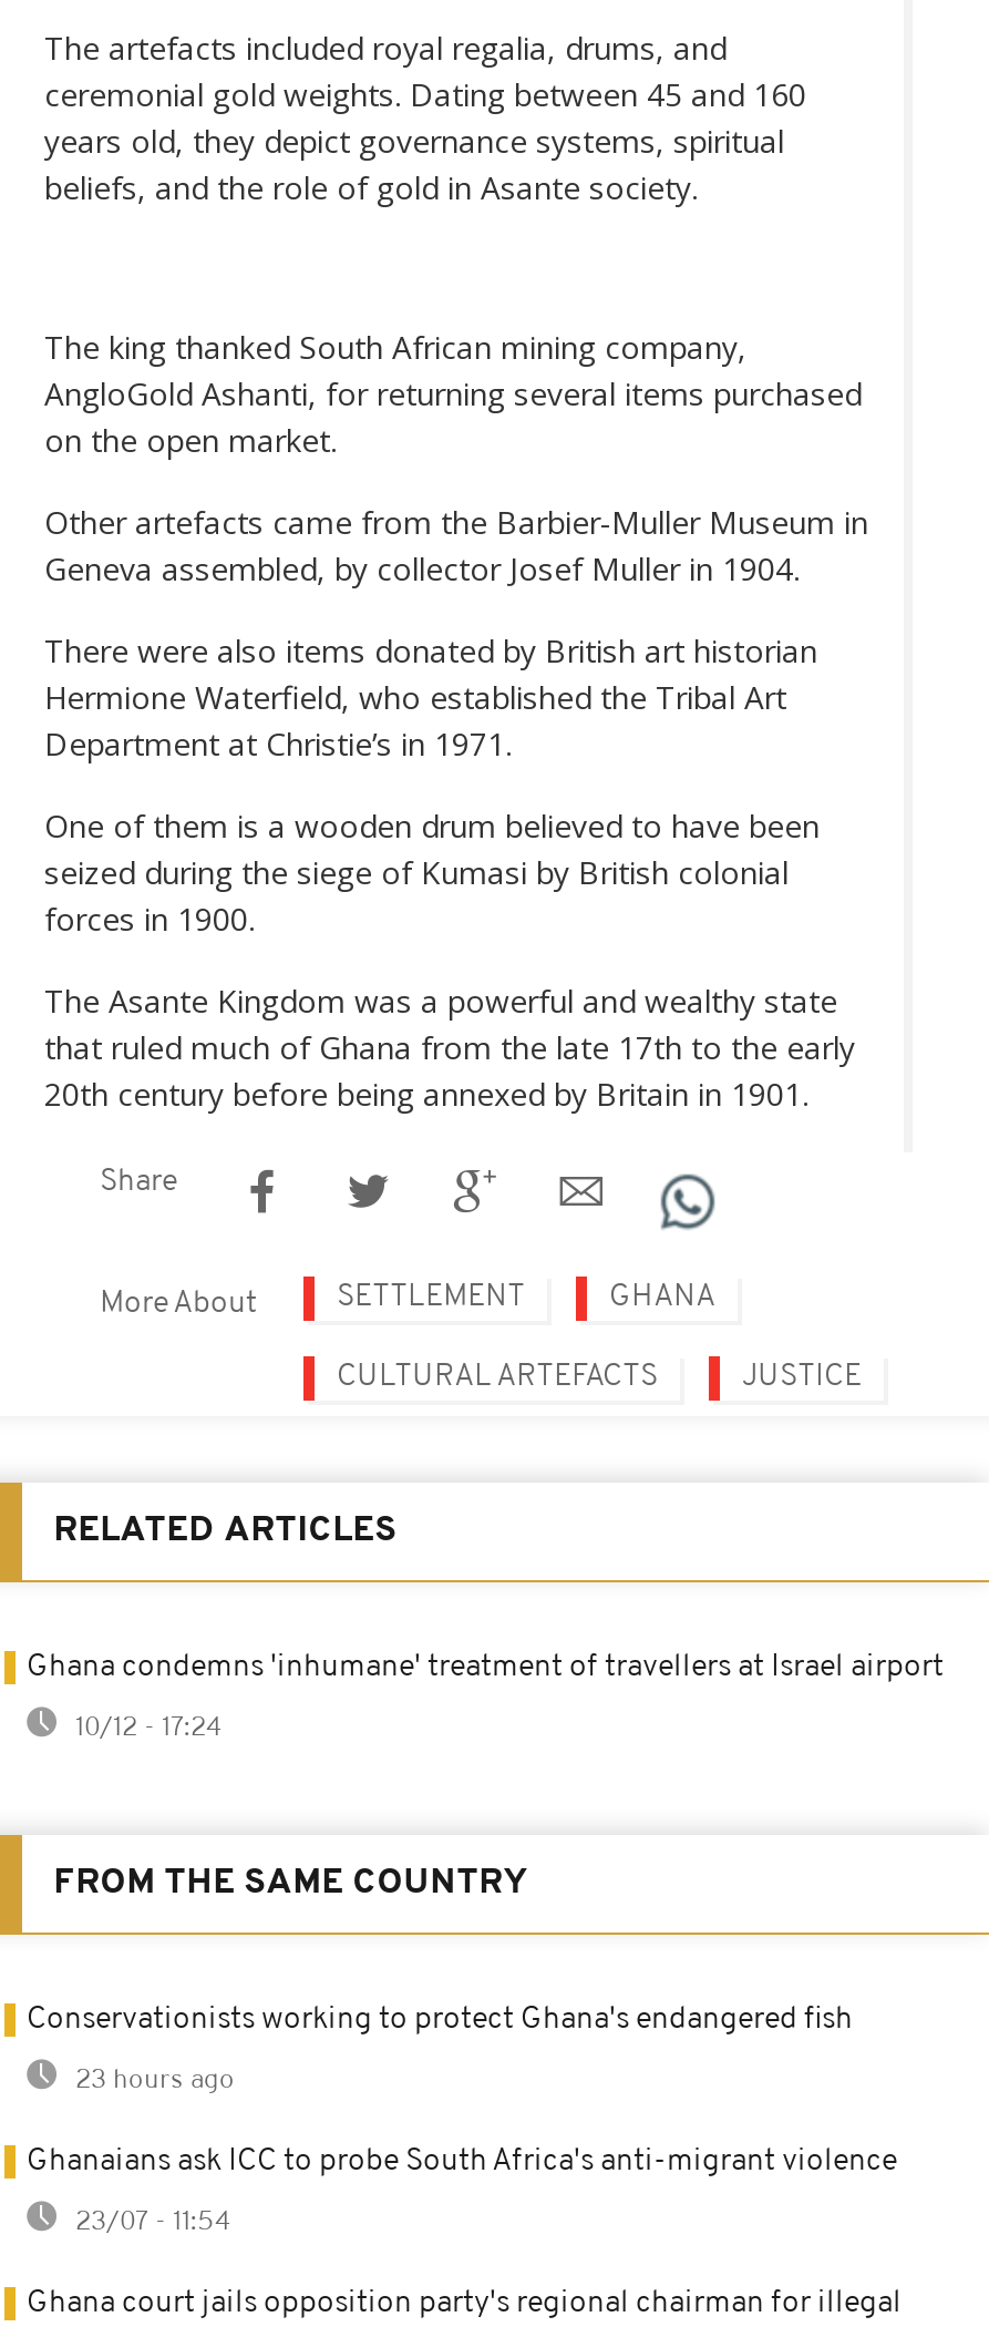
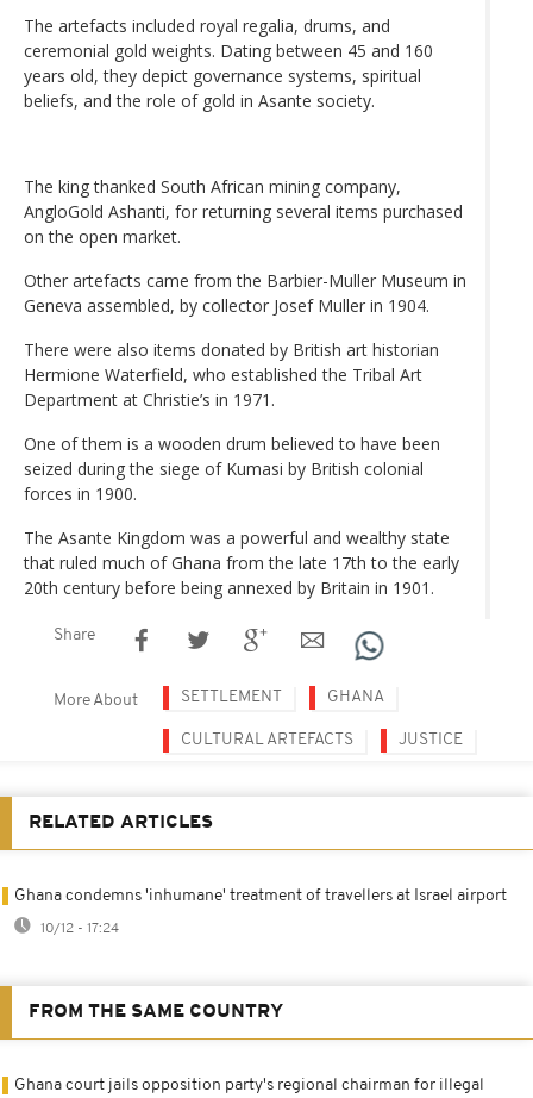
- Conservationists working to protect Ghana's endangered fish
- 23 hours ago
- Ghanaians ask ICC to probe South Africa's anti-migrant violence
- 23/07 - 11:54
